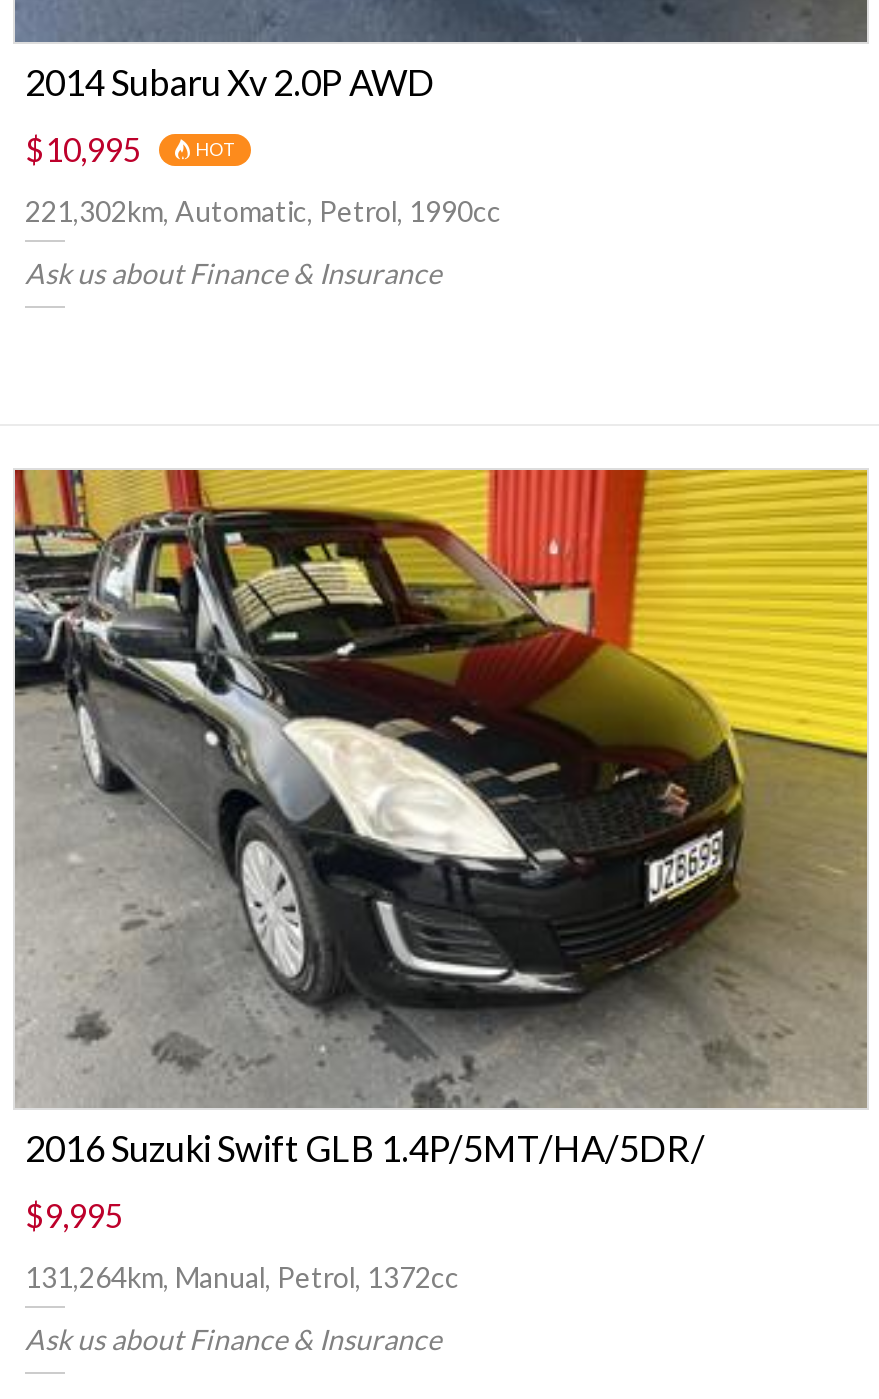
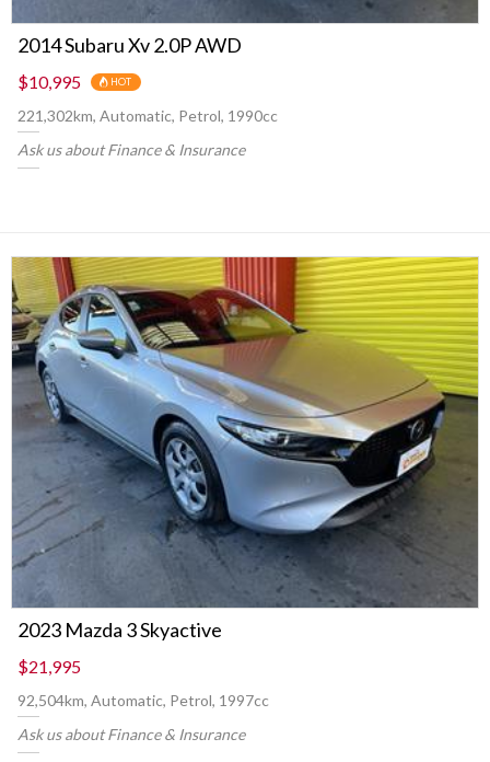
- [image]
- 2016 Suzuki Swift GLB 1.4P/5MT/HA/5DR/
+ [image]
+ 2023 Mazda 3 Skyactive

- $9,995
+ $21,995

- 131,264km, Manual, Petrol, 1372cc
+ 92,504km, Automatic, Petrol, 1997cc
